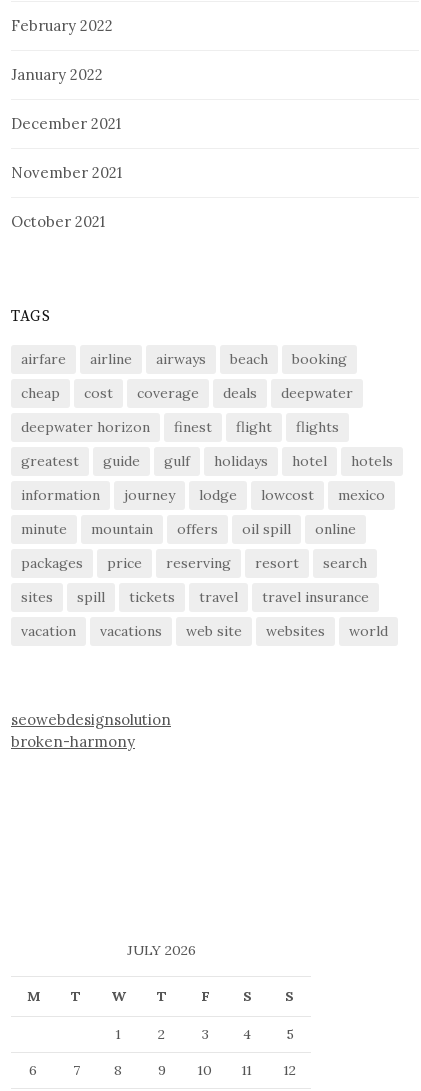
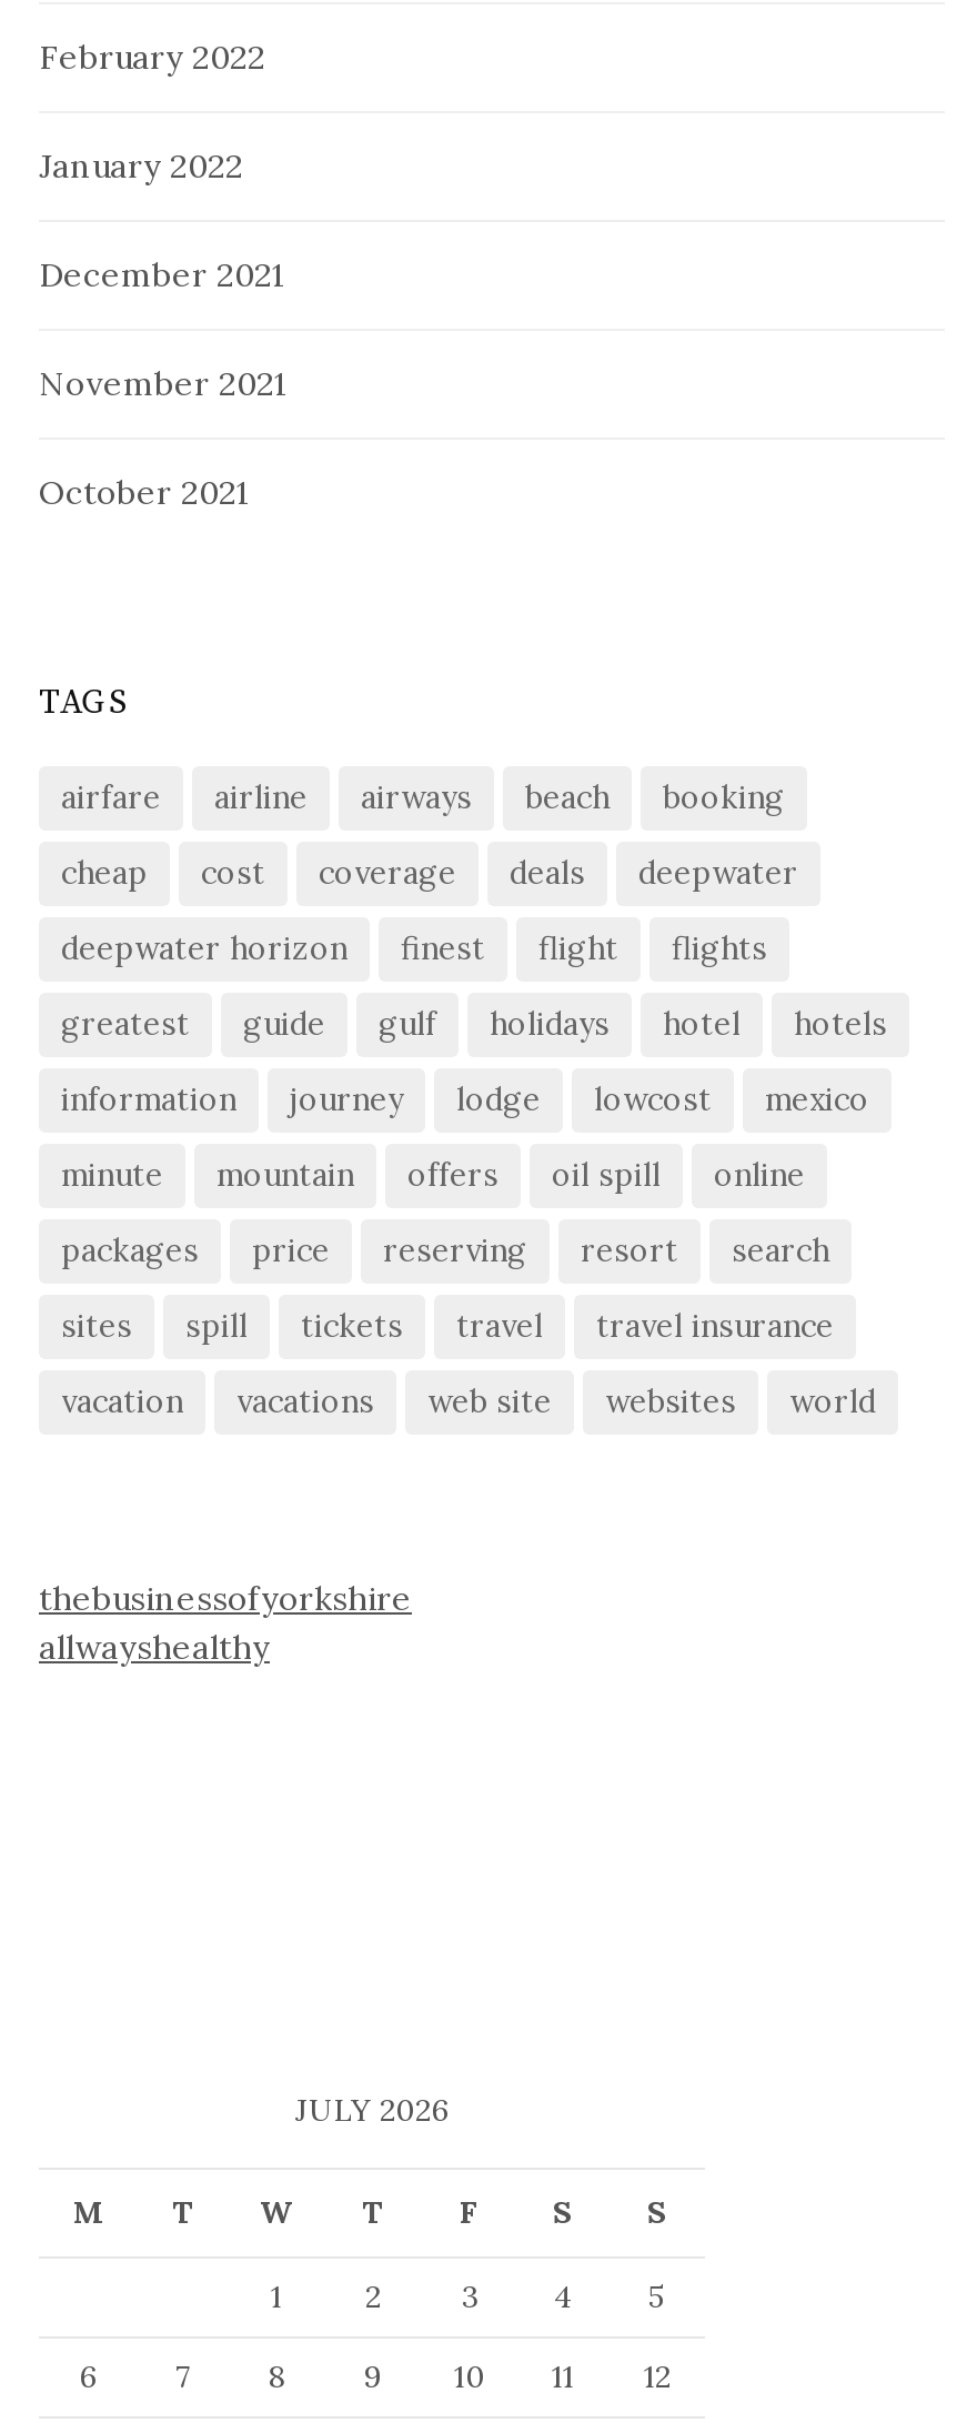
- seowebdesignsolution
- broken-harmony
+ thebusinessofyorkshire
+ allwayshealthy
